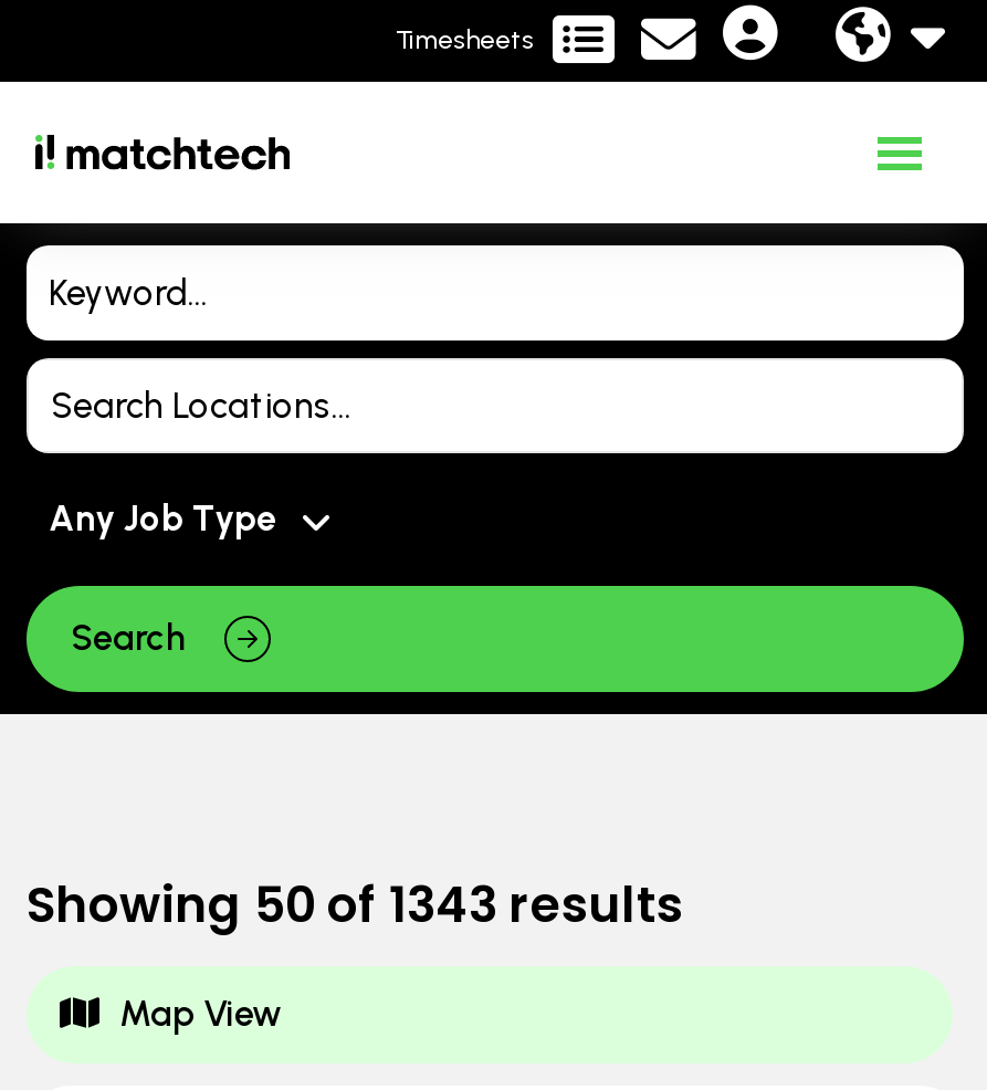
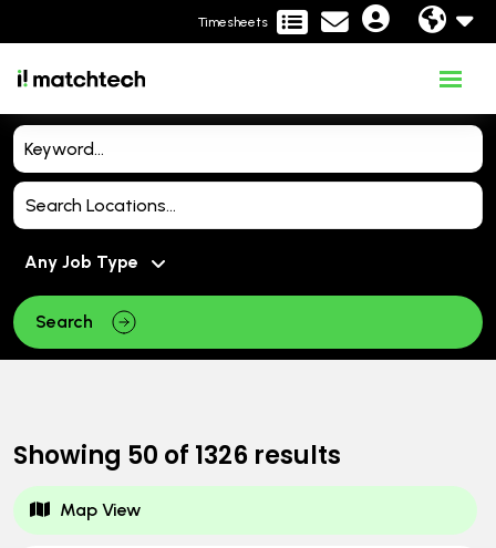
- Showing 50 of 1343 results
+ Showing 50 of 1326 results
